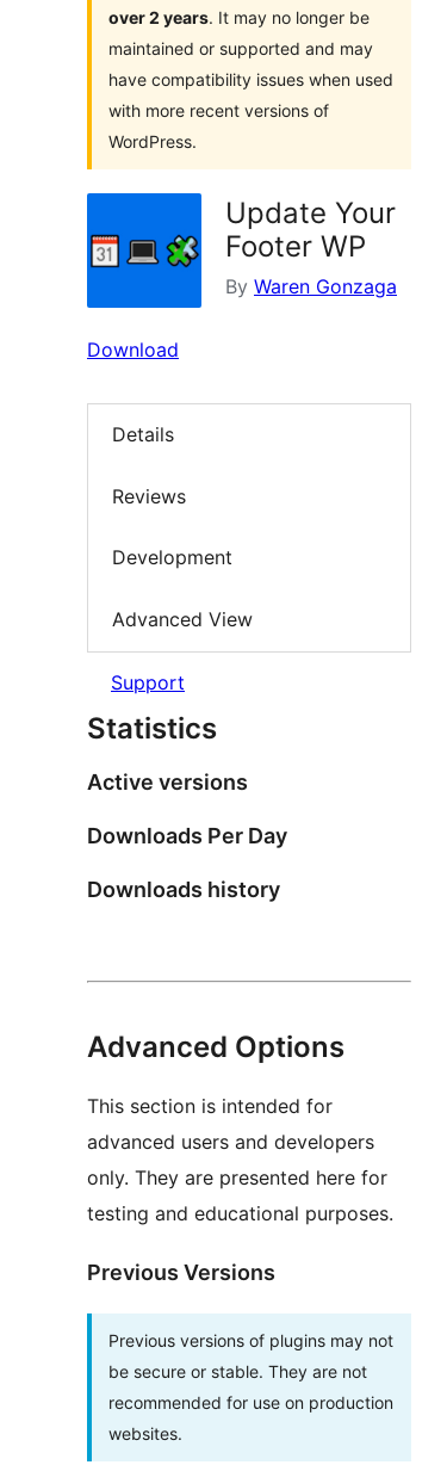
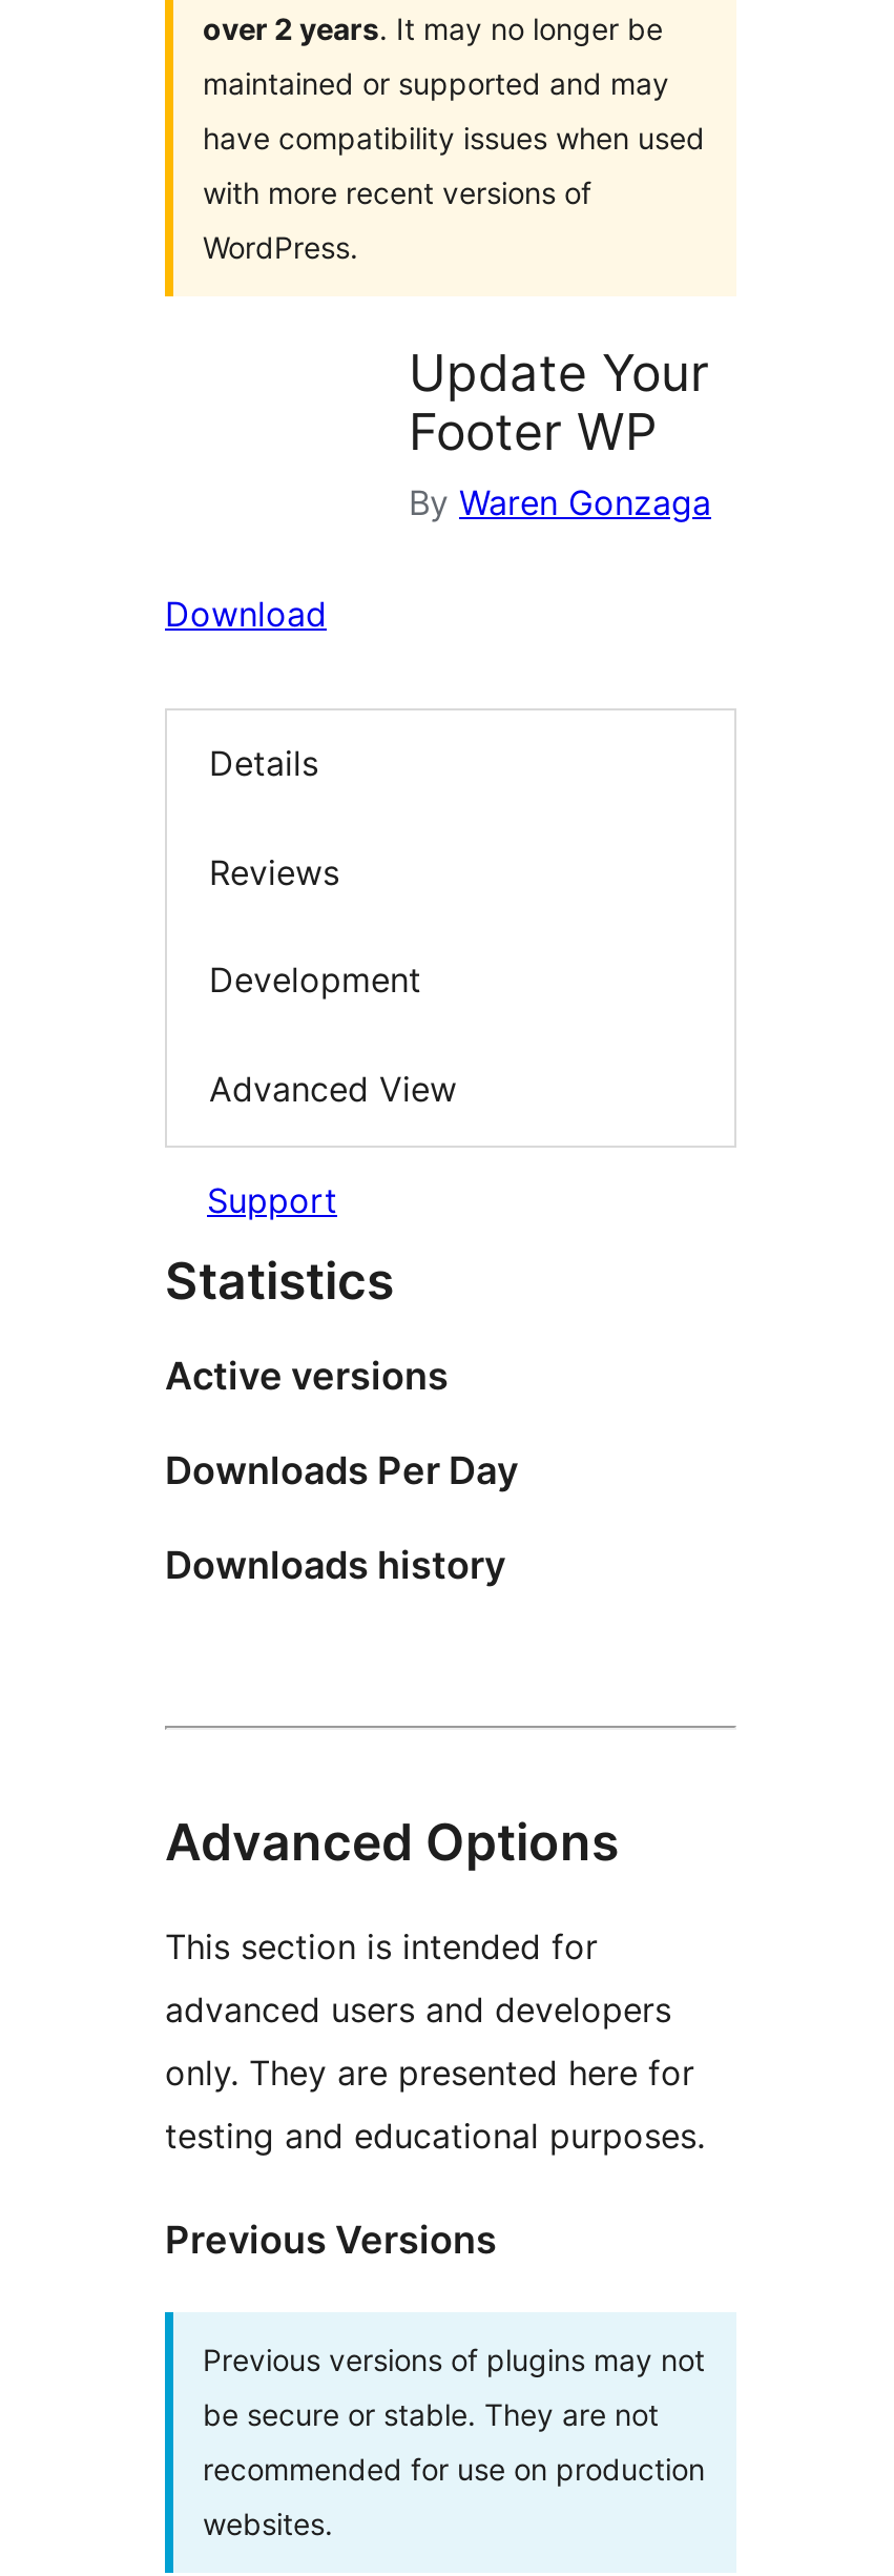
- [image]
